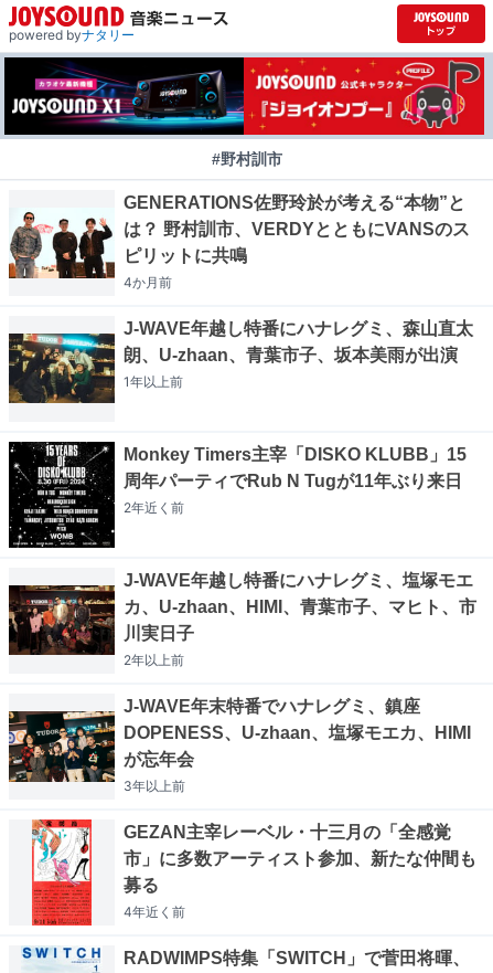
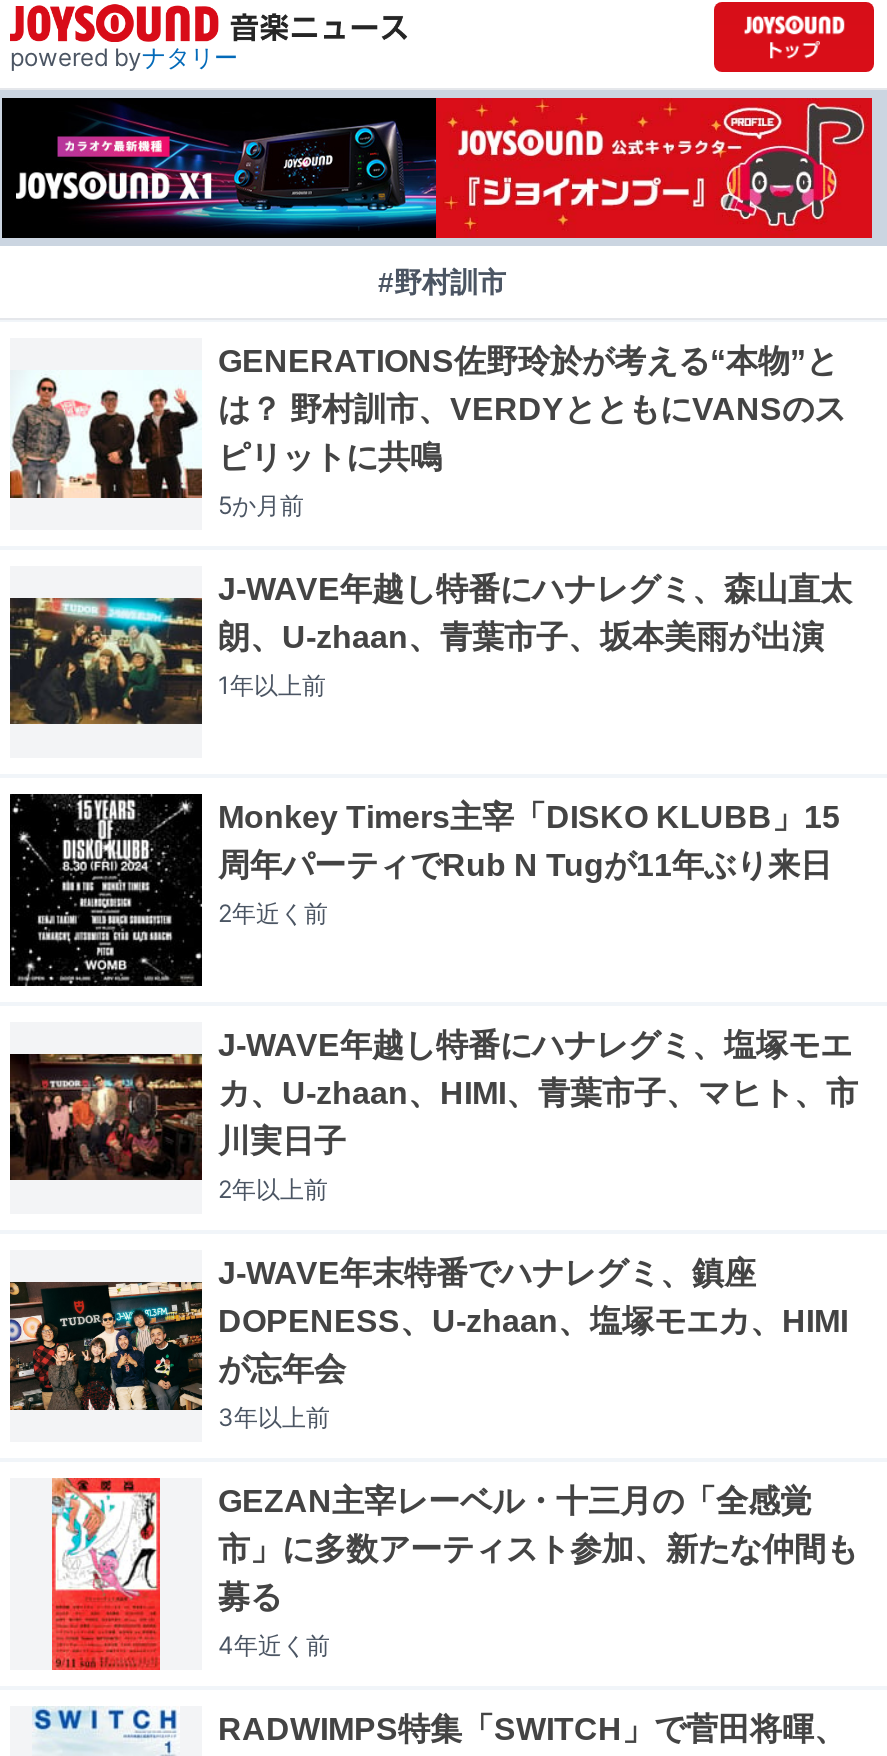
- 4か月前
+ 5か月前
